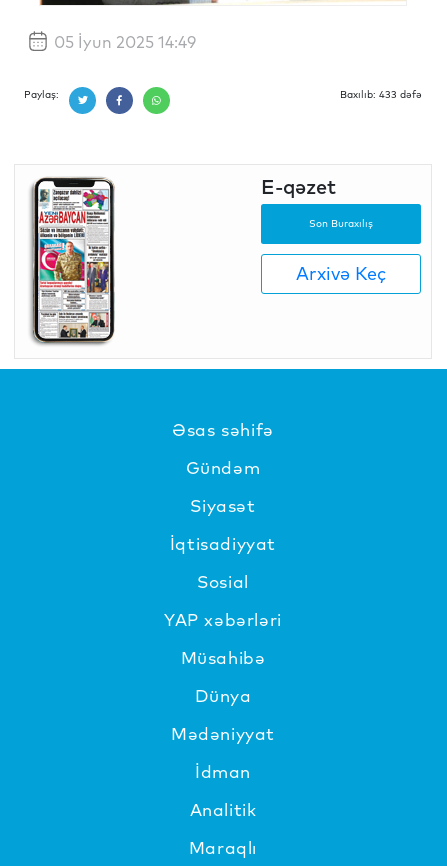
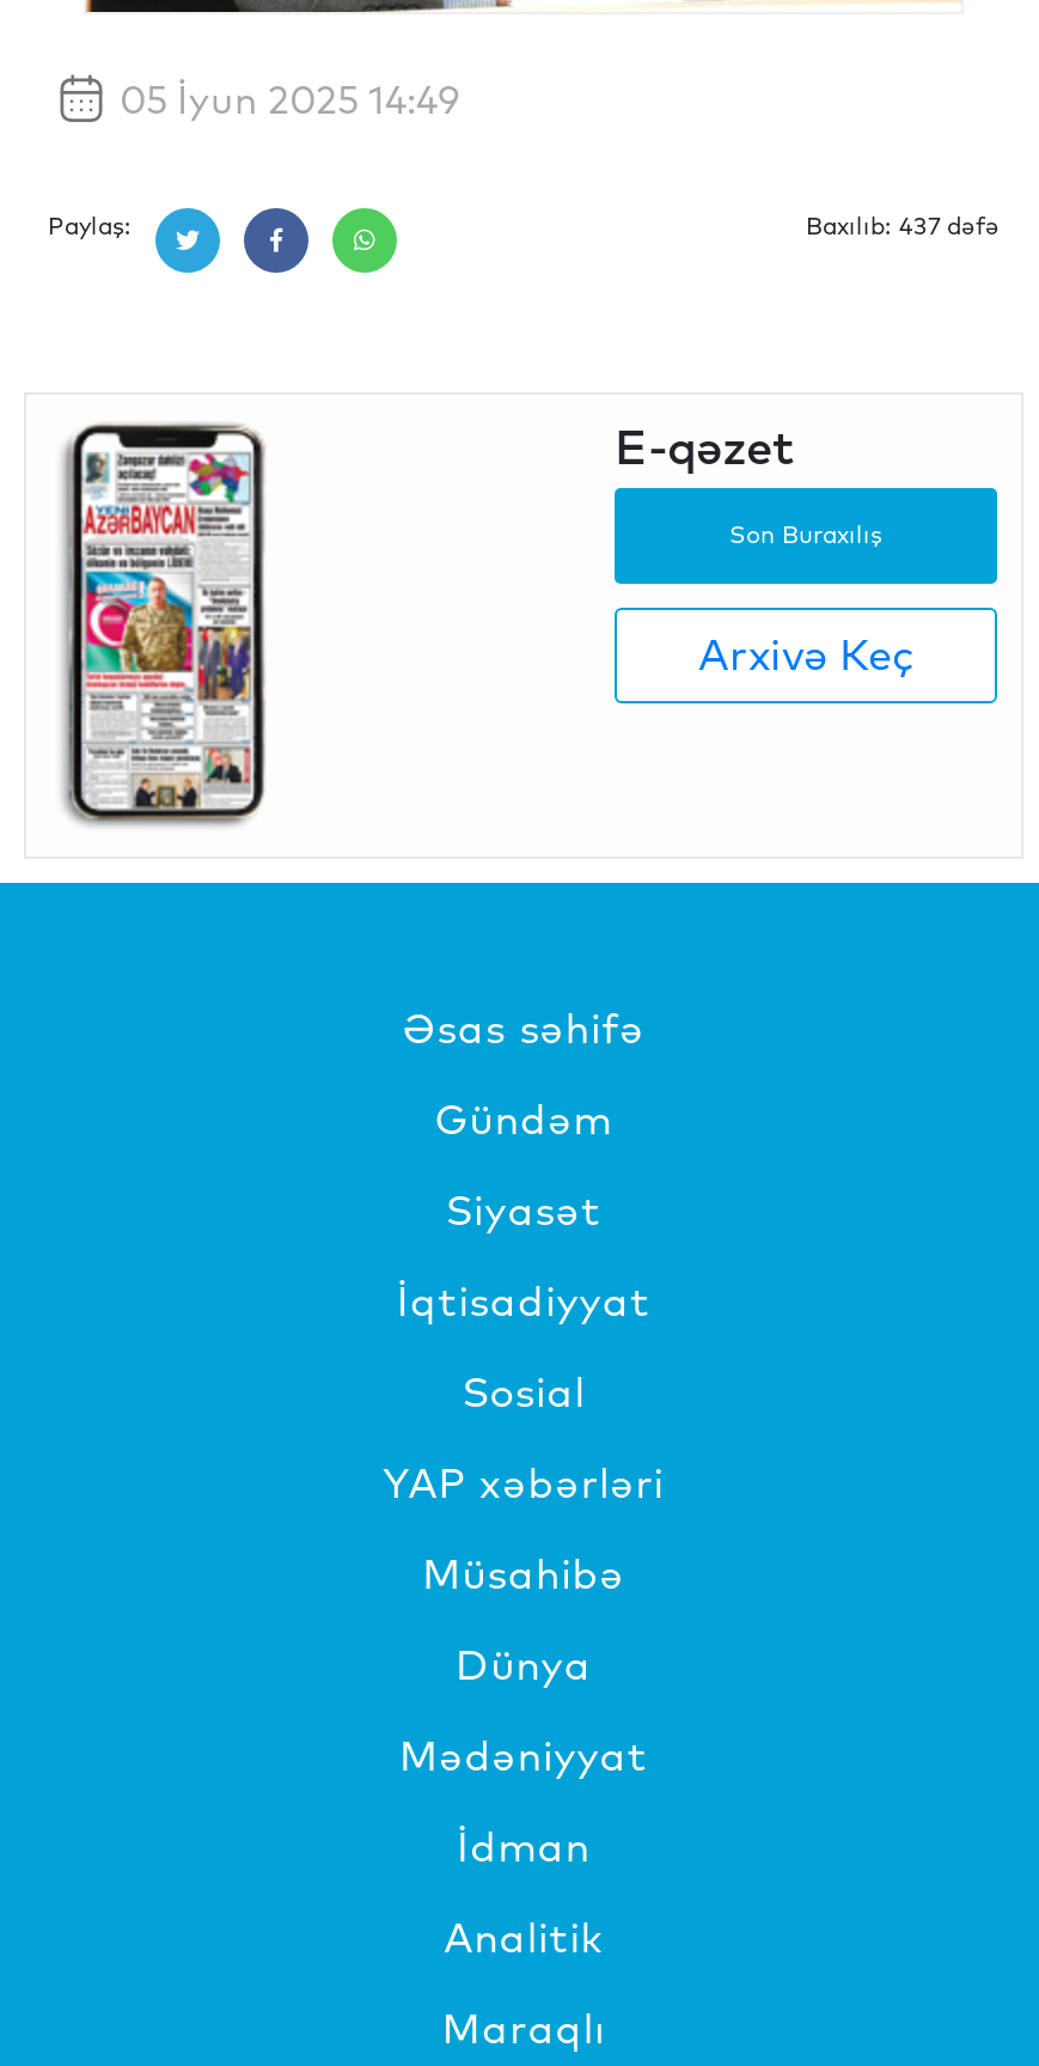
- Baxılıb: 433 dəfə
+ Baxılıb: 437 dəfə
